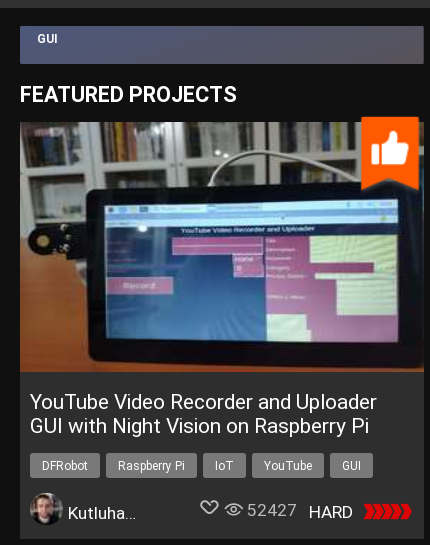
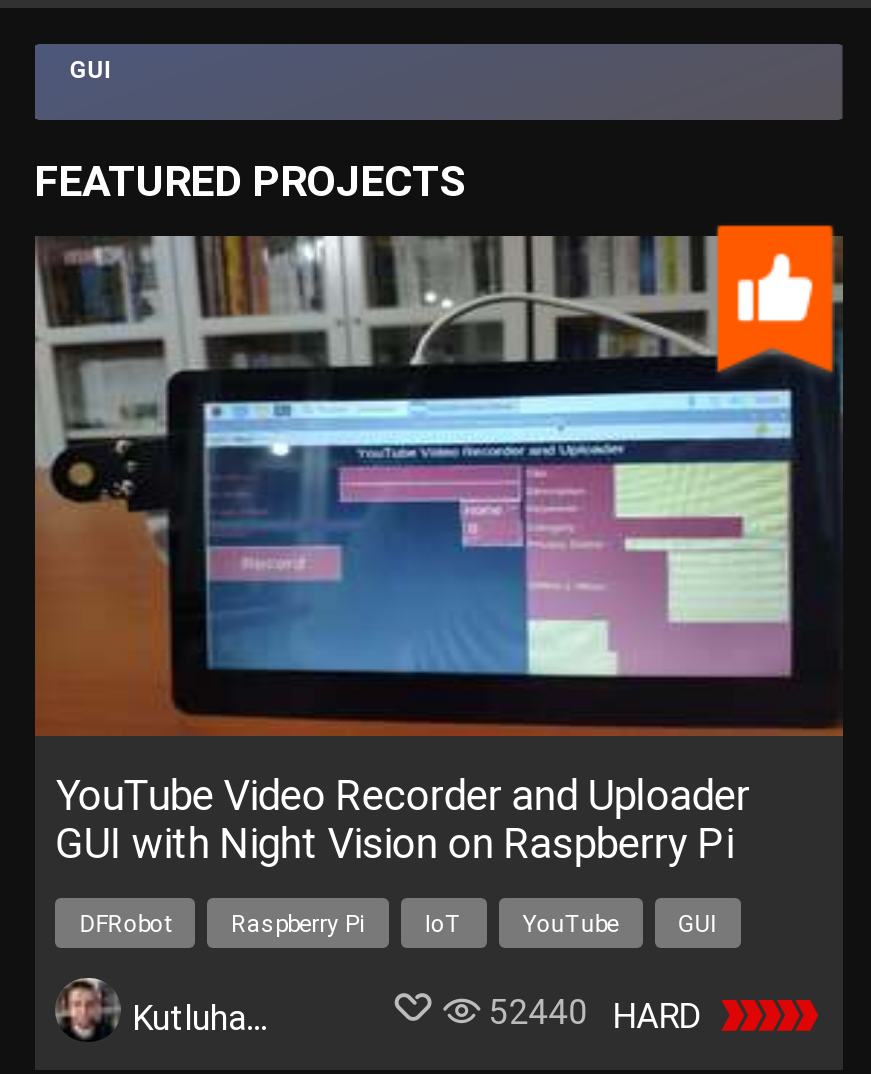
- 52427 HARD
+ 52440 HARD
